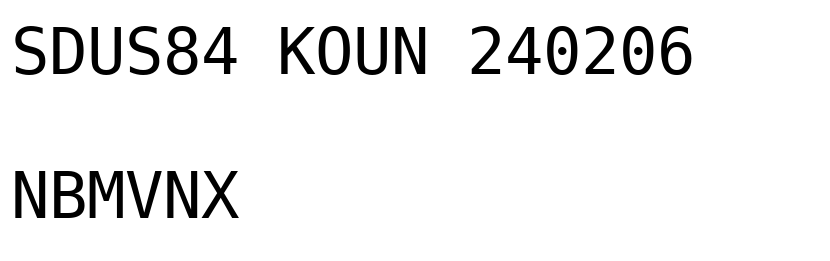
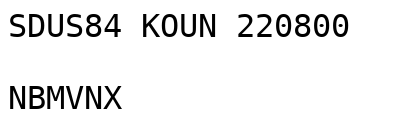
- SDUS84 KOUN 240206
+ SDUS84 KOUN 220800
